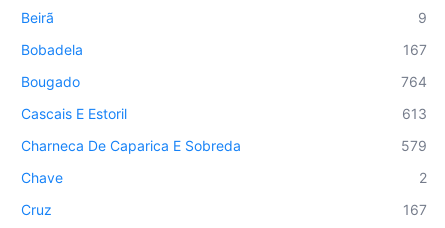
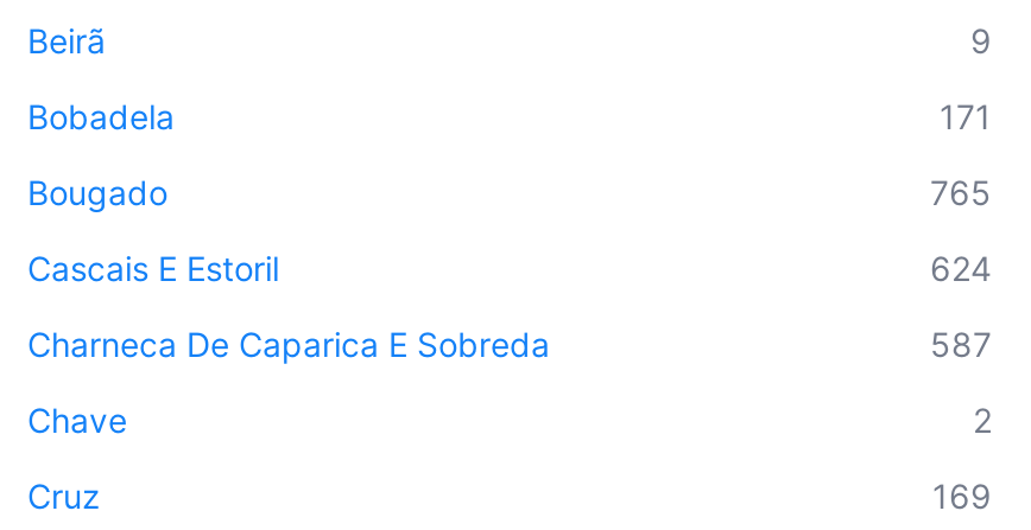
- 167
+ 171

- 764
+ 765

- 613
+ 624

- 579
+ 587

- 167
+ 169
